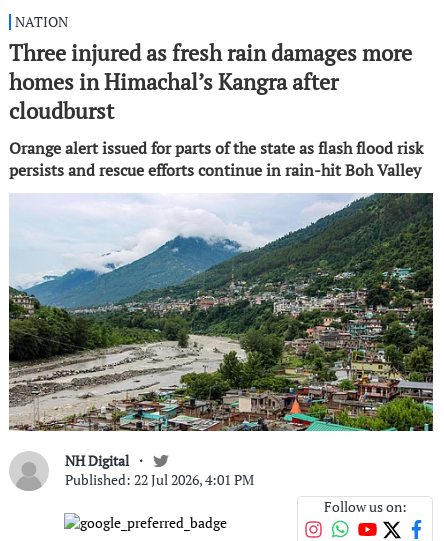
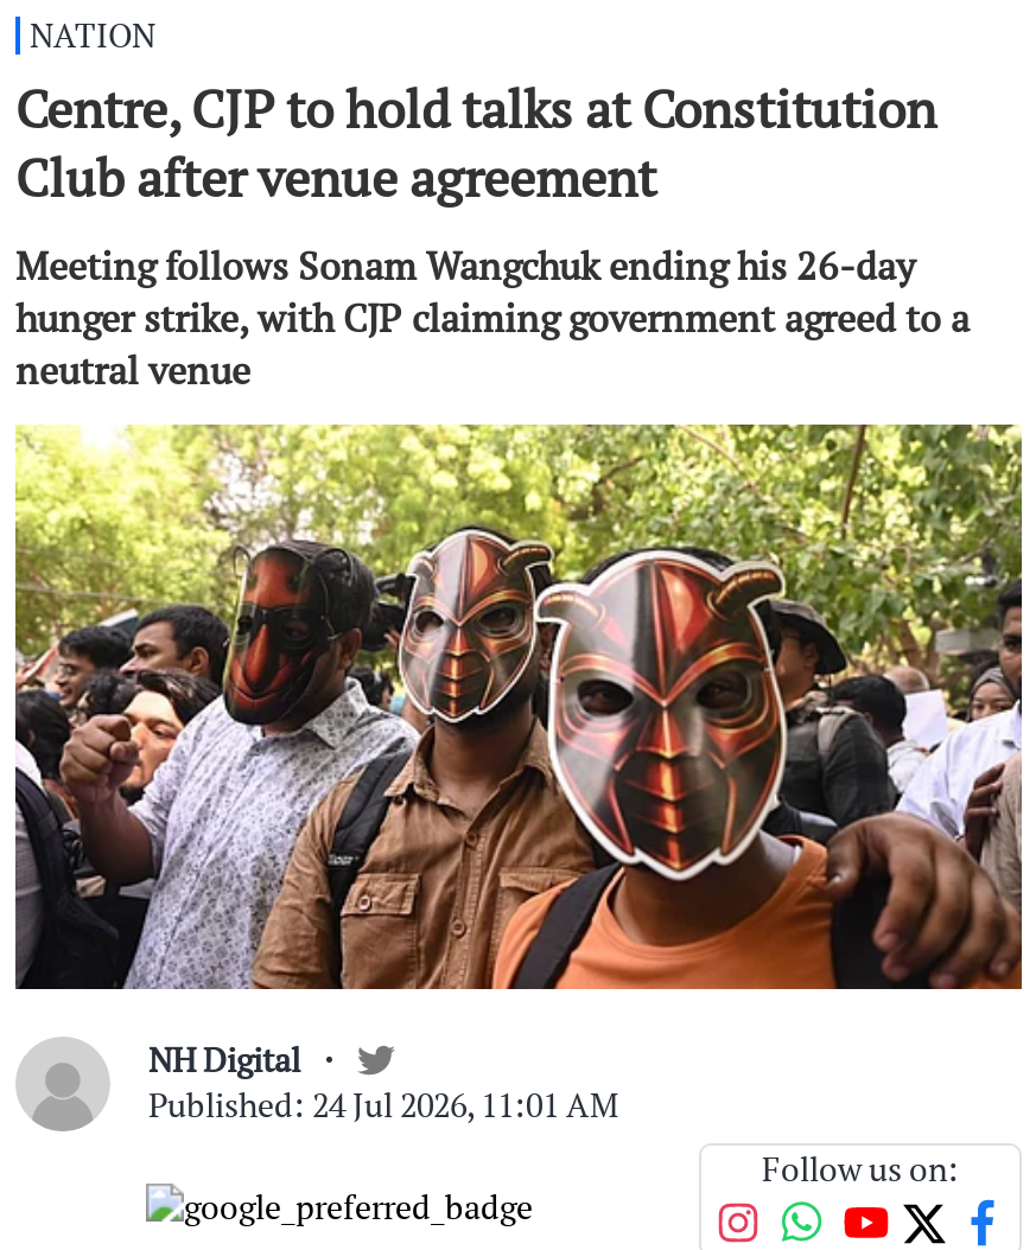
- Three injured as fresh rain damages more
- homes in Himachal’s Kangra after
- cloudburst
- Orange alert issued for parts of the state as flash flood risk
- persists and rescue efforts continue in rain-hit Boh Valley
+ Centre, CJP to hold talks at Constitution
+ Club after venue agreement
+ Meeting follows Sonam Wangchuk ending his 26-day
+ hunger strike, with CJP claiming government agreed to a
+ neutral venue

- [image]
- Published: 22 Jul 2026, 4:01 PM
+ [image]
+ Published: 24 Jul 2026, 11:01 AM
